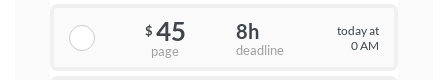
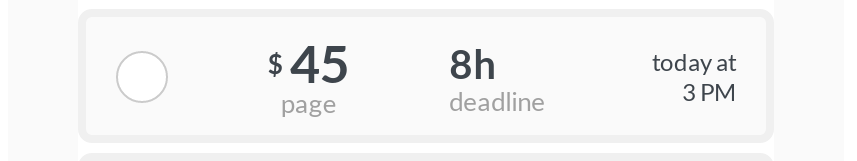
- 0 AM
+ 3 PM
